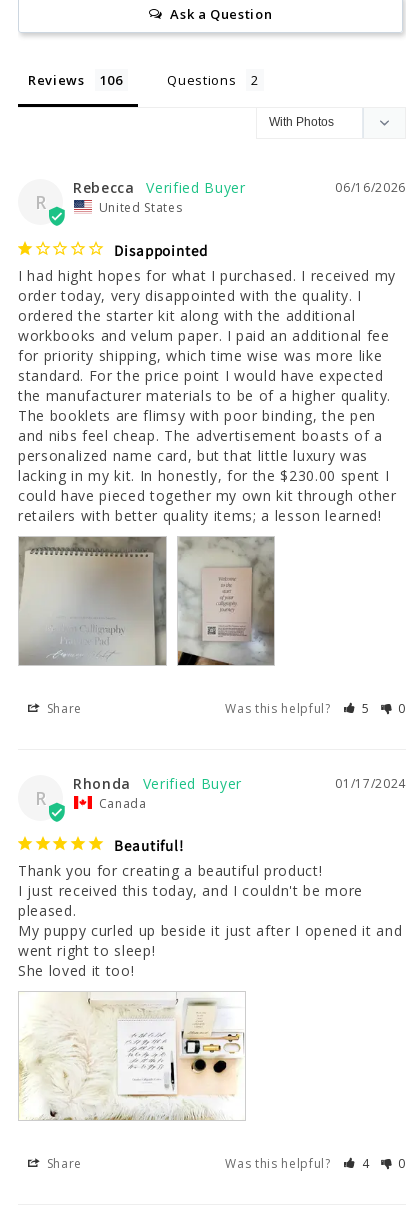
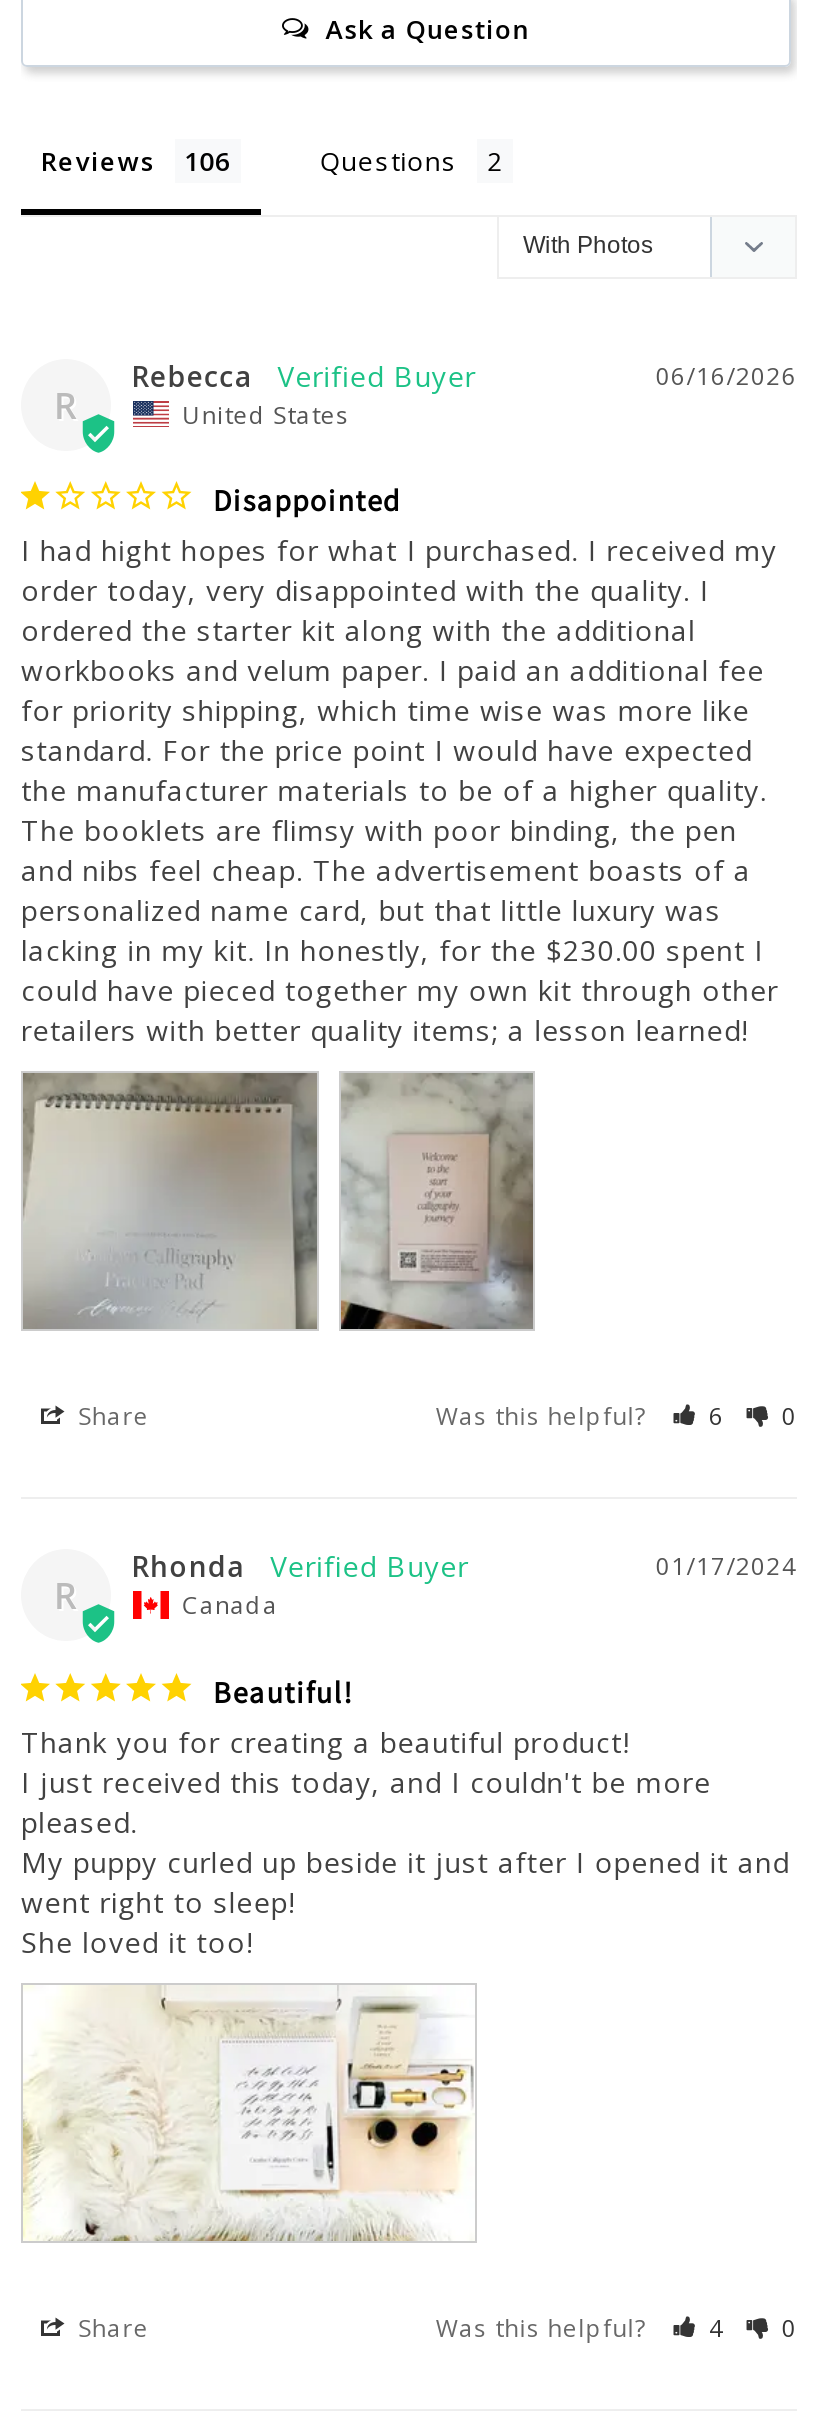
- Was this helpful? 5 0
+ Was this helpful? 6 0
